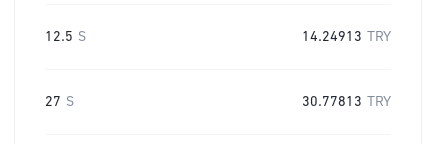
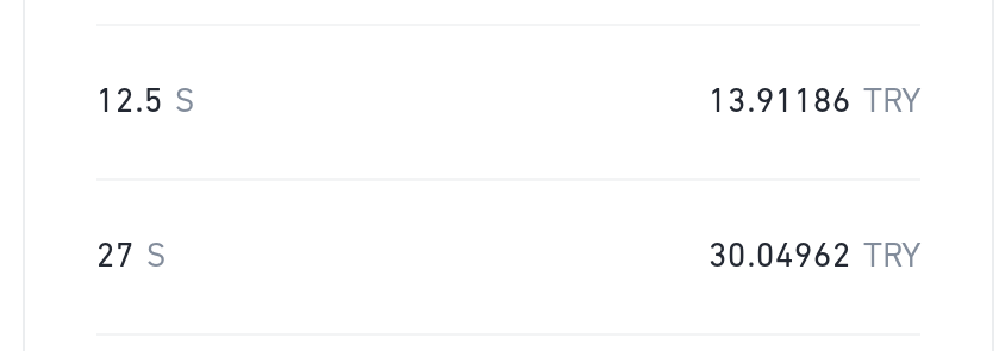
- 14.24913 TRY
+ 13.91186 TRY

- 30.77813 TRY
+ 30.04962 TRY
